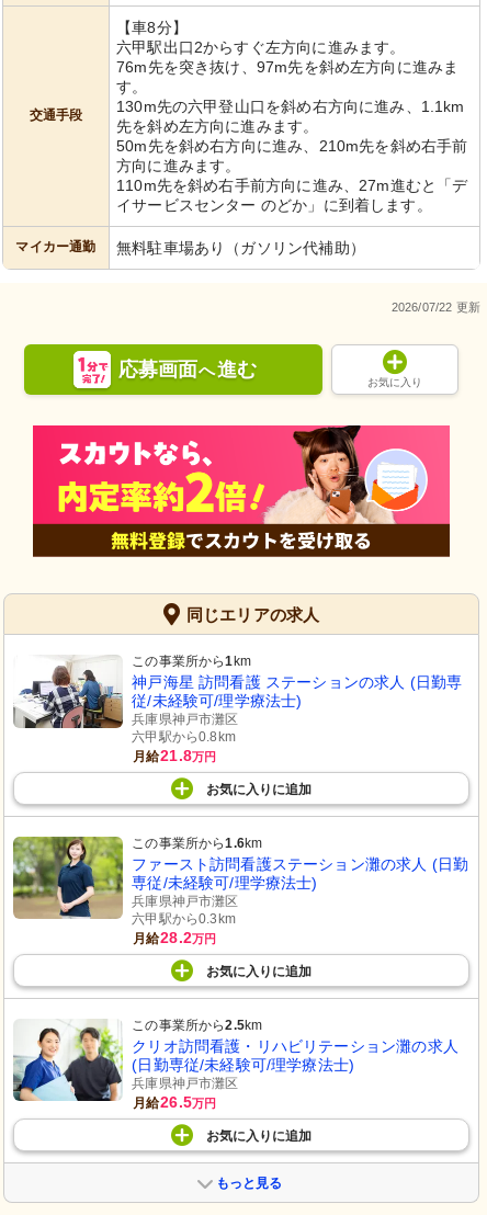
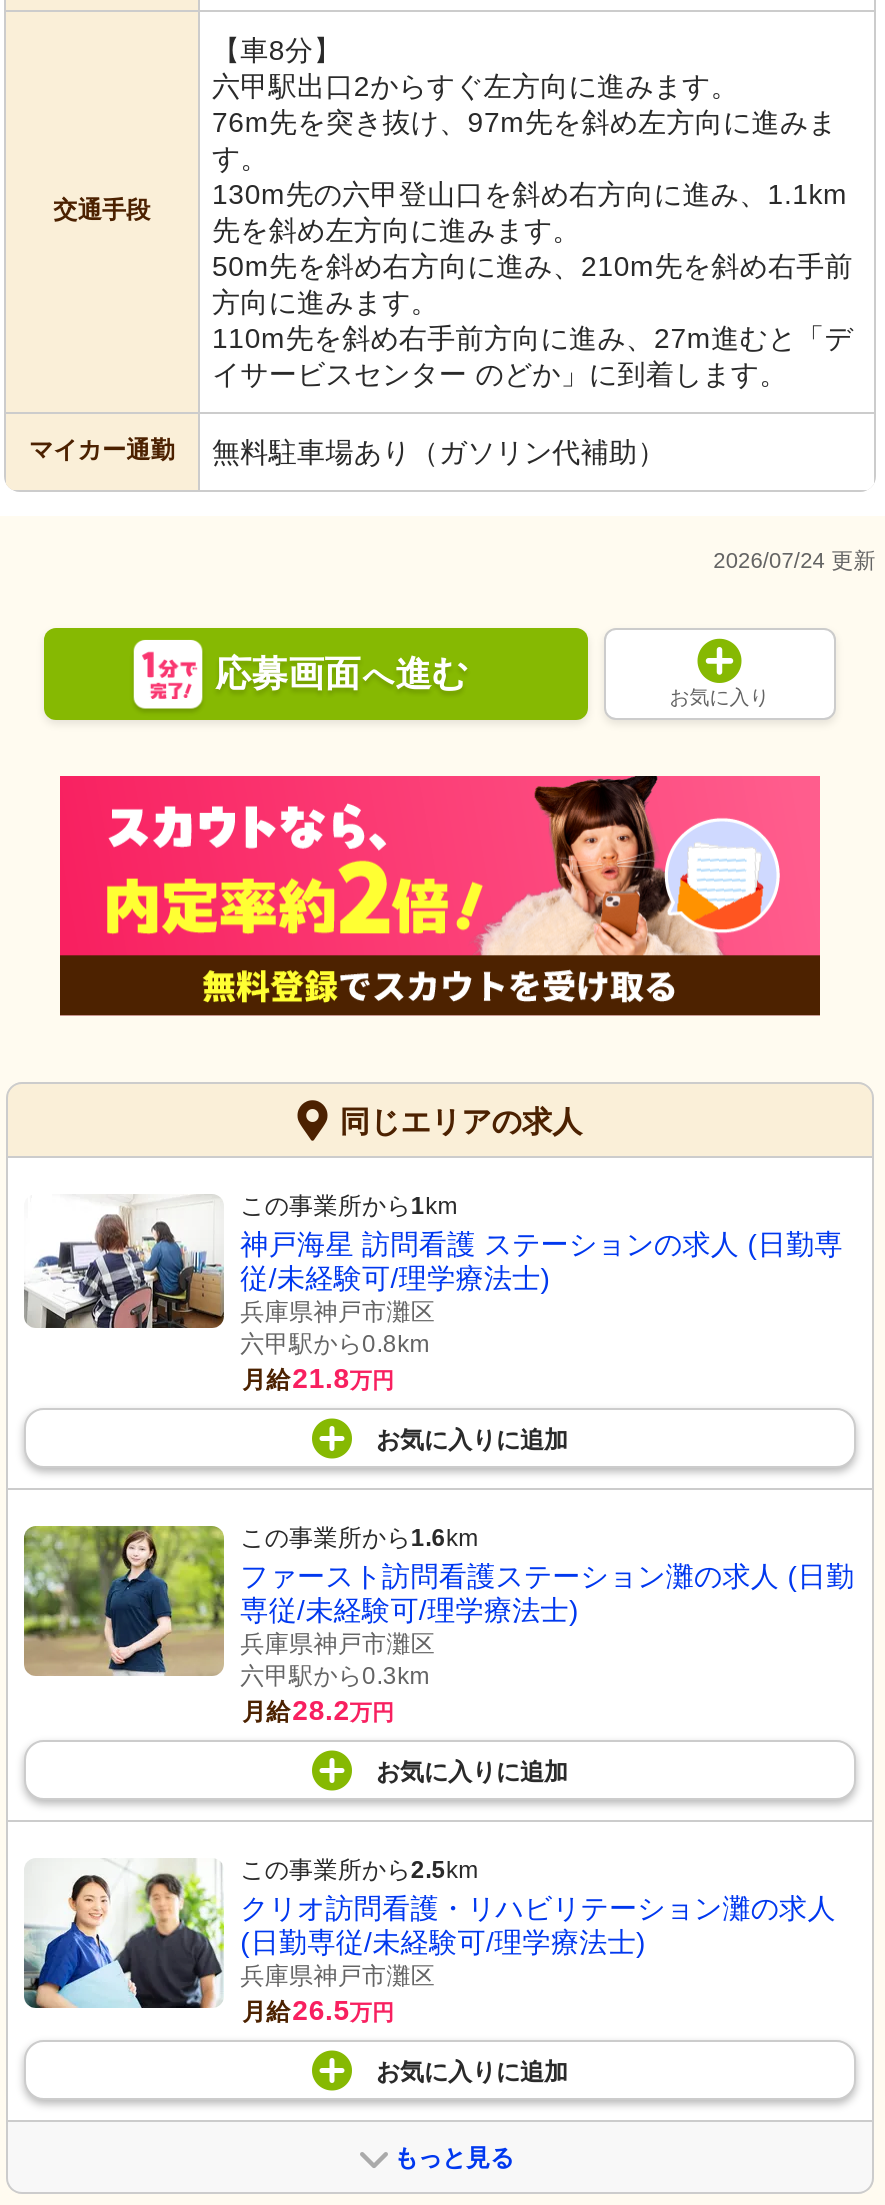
- 2026/07/22 更新
+ 2026/07/24 更新
